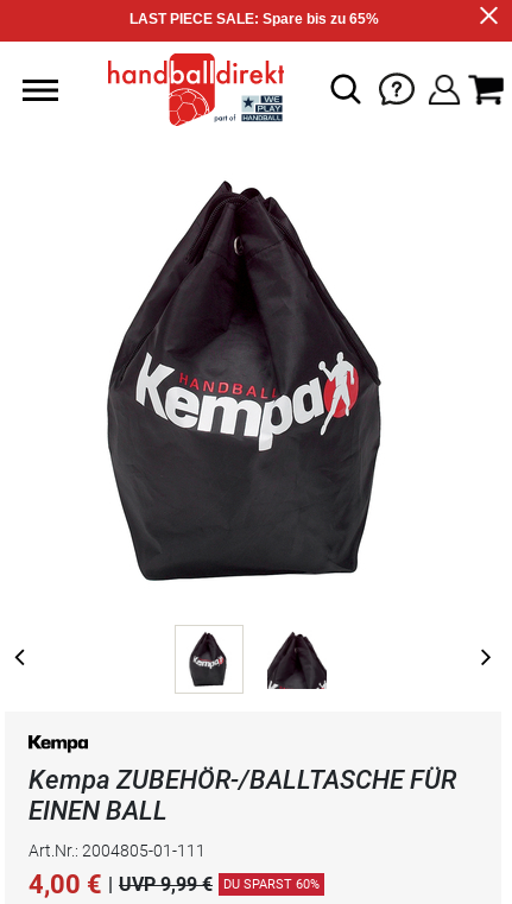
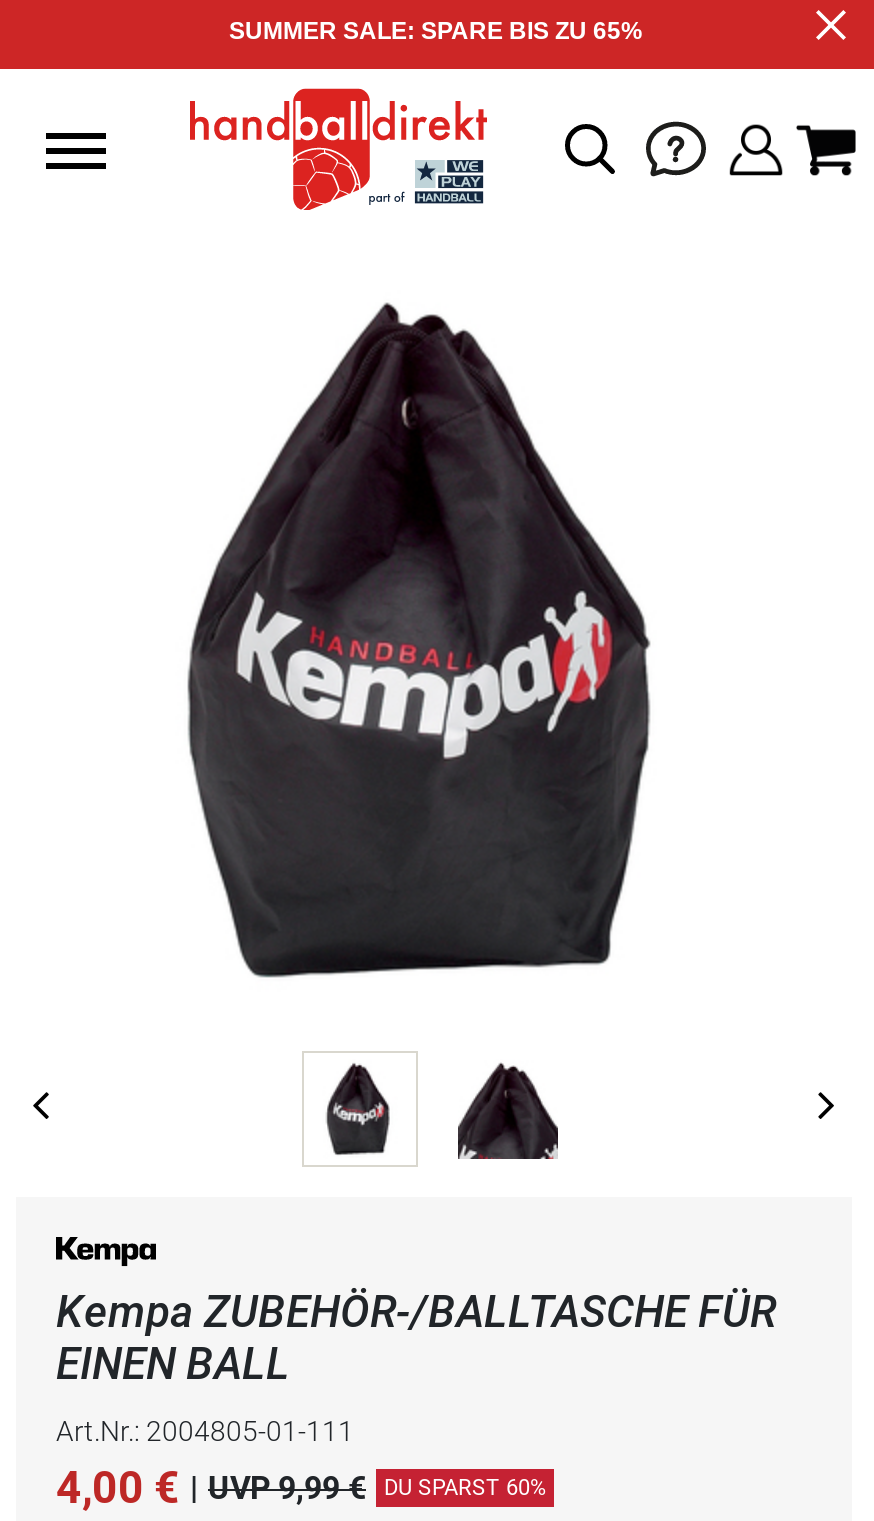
- LAST PIECE SALE: Spare bis zu 65%
+ SUMMER SALE: SPARE BIS ZU 65%
